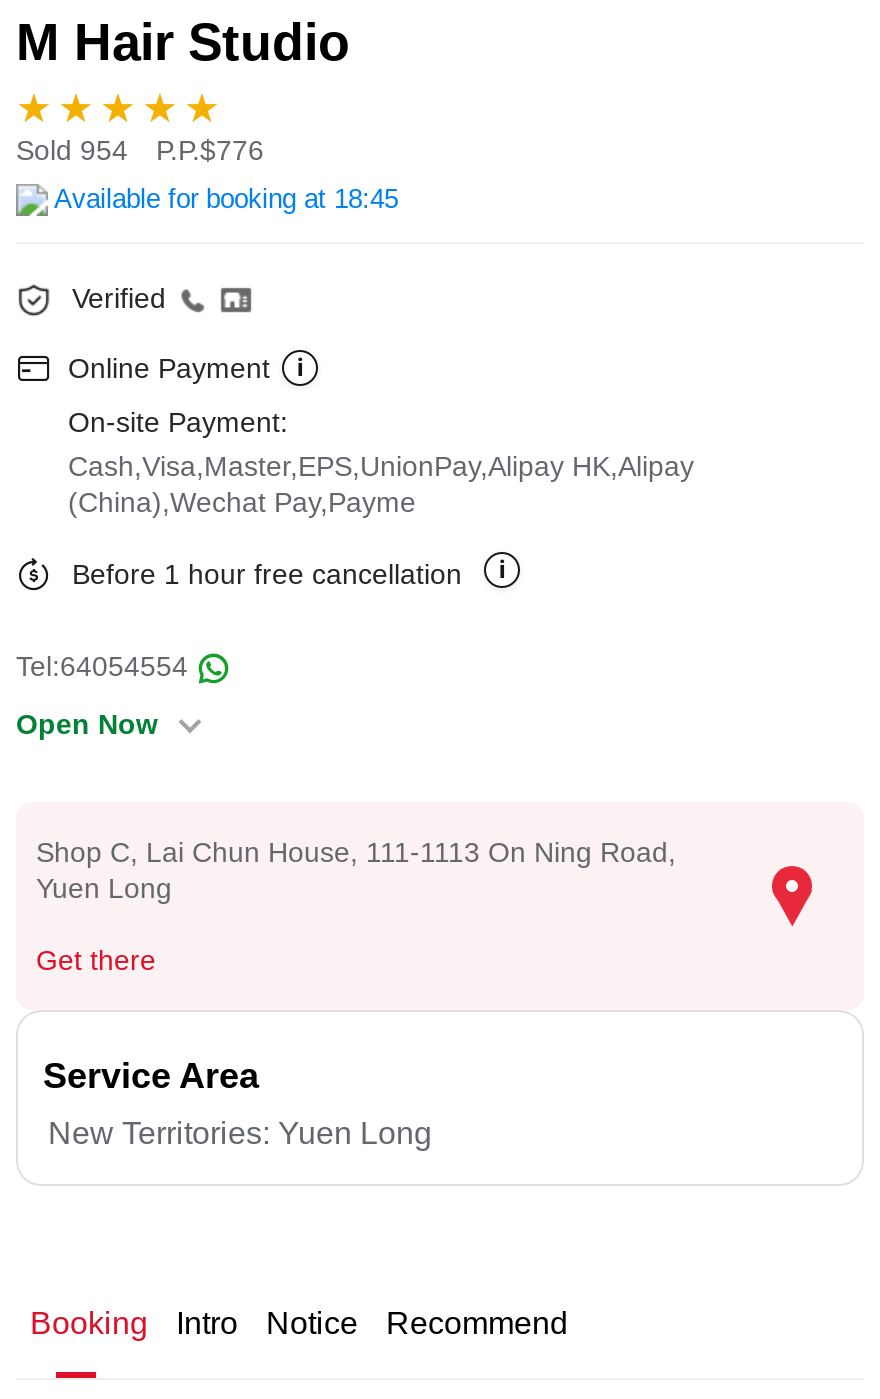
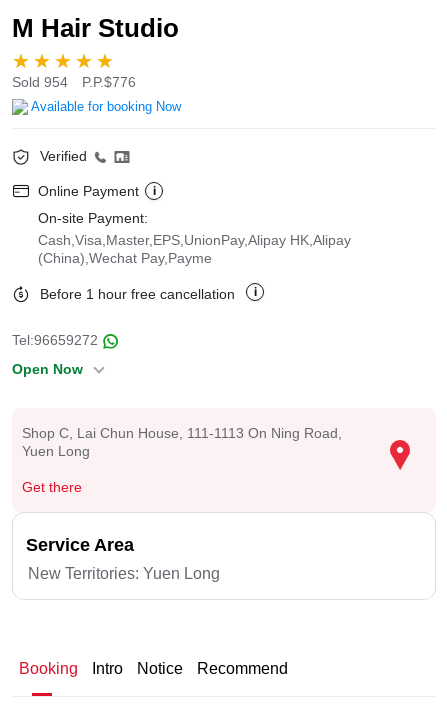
- Available for booking at 18:45
+ Available for booking Now

- Tel:64054554
+ Tel:96659272
